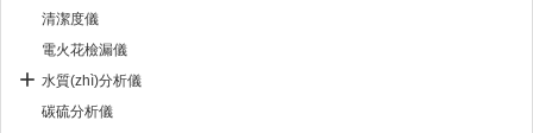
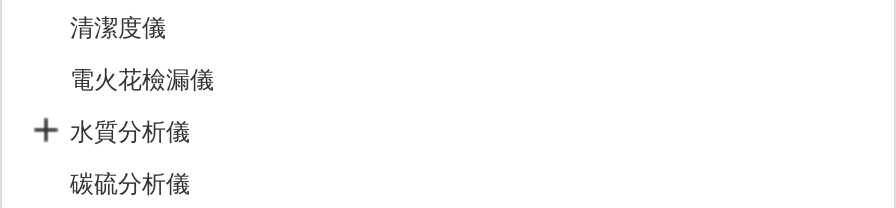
- 水質(zhì)分析儀
+ 水質分析儀
